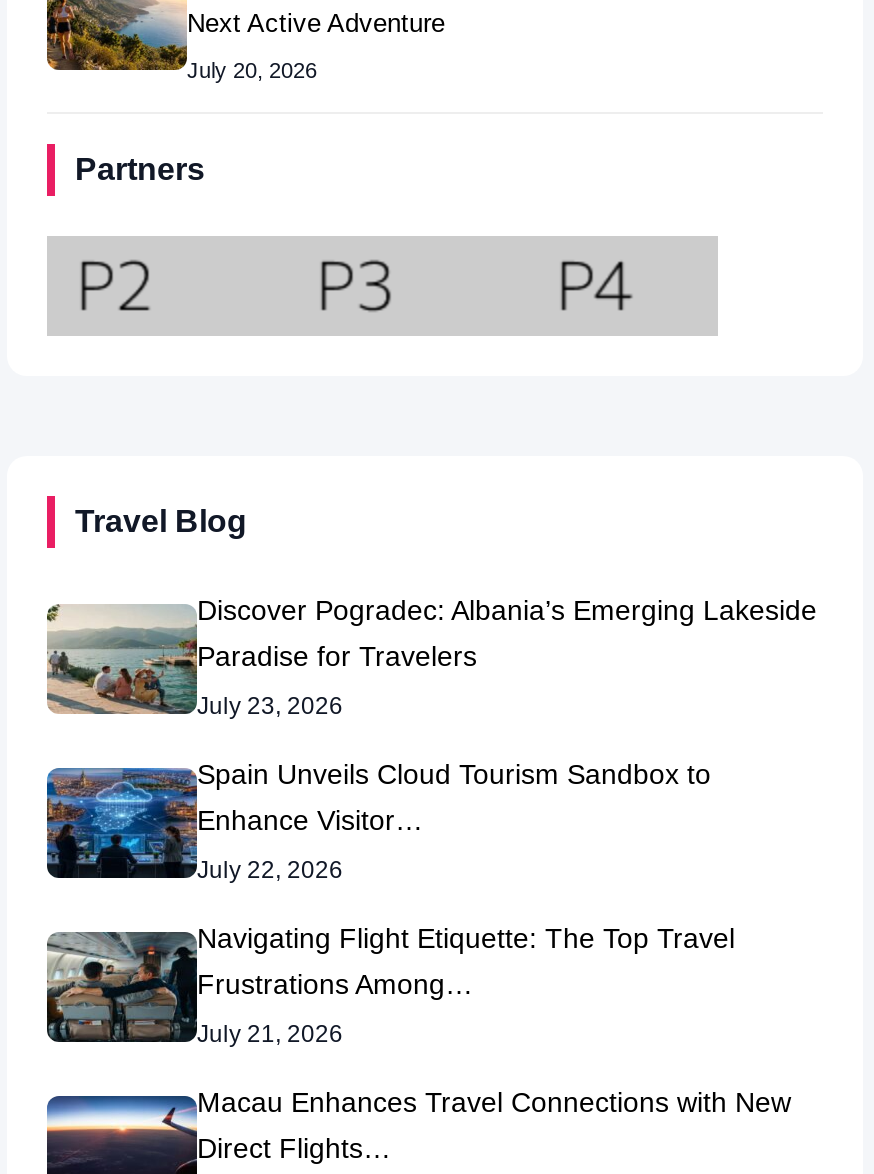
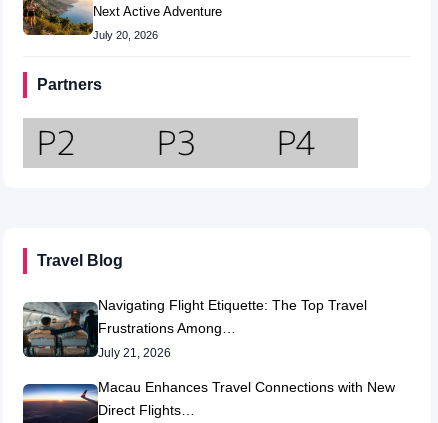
- [image]
- Discover Pogradec: Albania’s Emerging Lakeside
- Paradise for Travelers
- July 23, 2026
- Spain Unveils Cloud Tourism Sandbox to
- Enhance Visitor…
- July 22, 2026

- [image]
